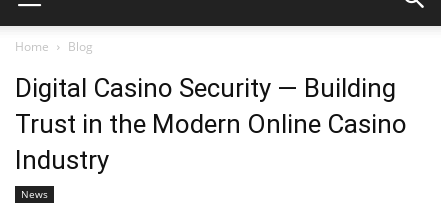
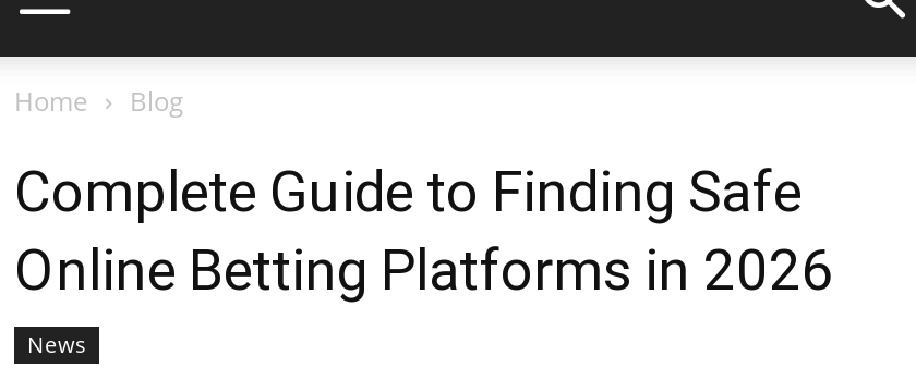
- Digital Casino Security — Building
- Trust in the Modern Online Casino
- Industry
+ Complete Guide to Finding Safe
+ Online Betting Platforms in 2026
